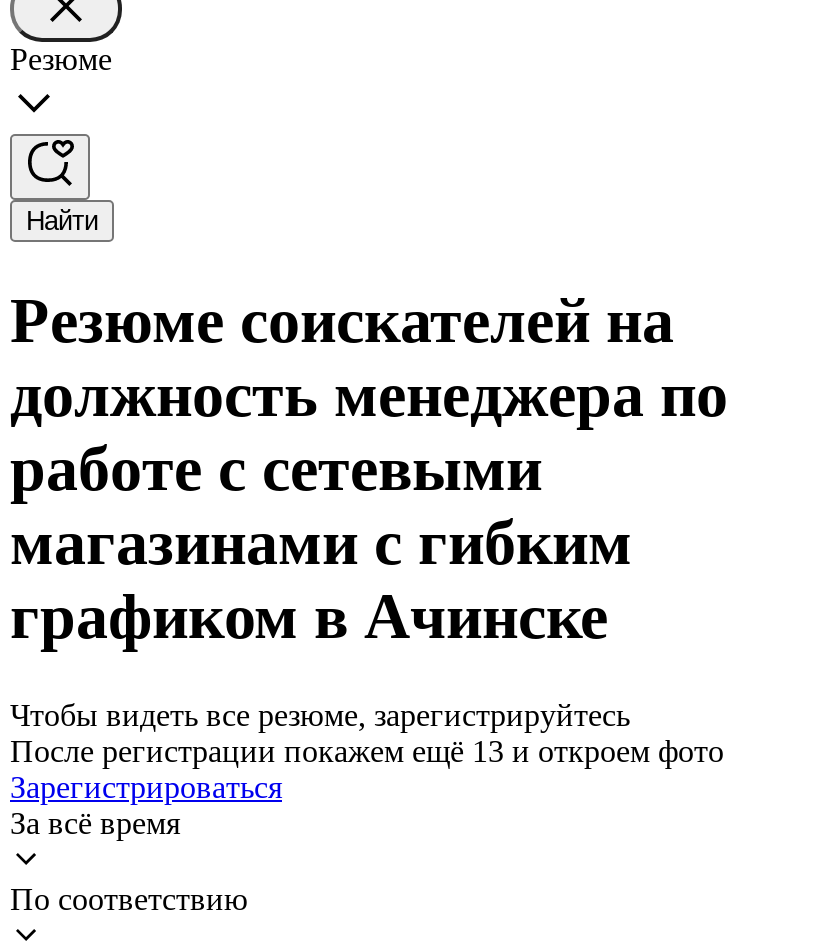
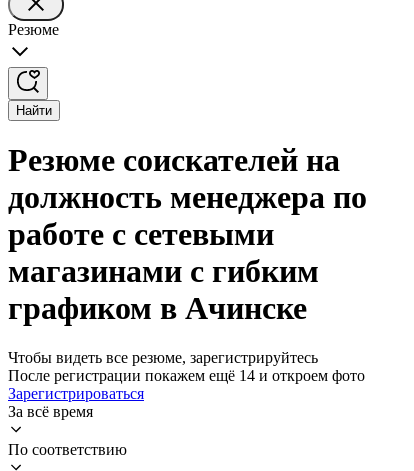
- После регистрации покажем ещё 13 и откроем фото
+ После регистрации покажем ещё 14 и откроем фото
